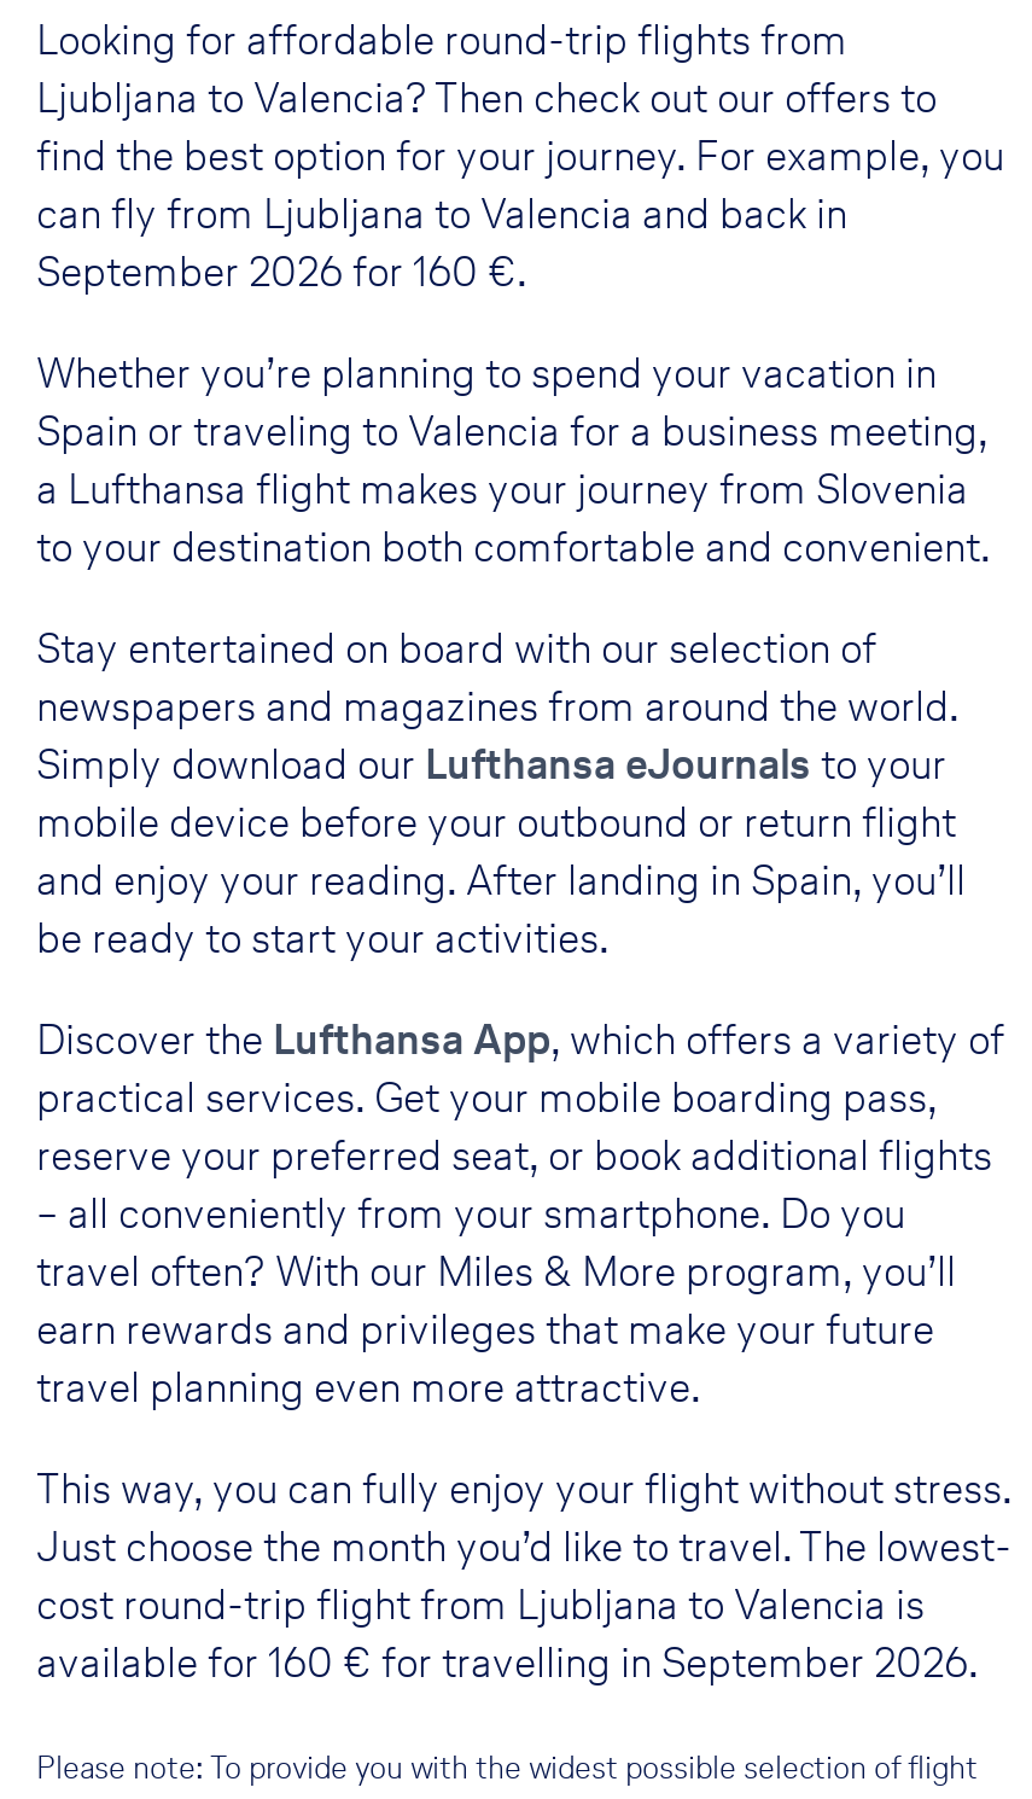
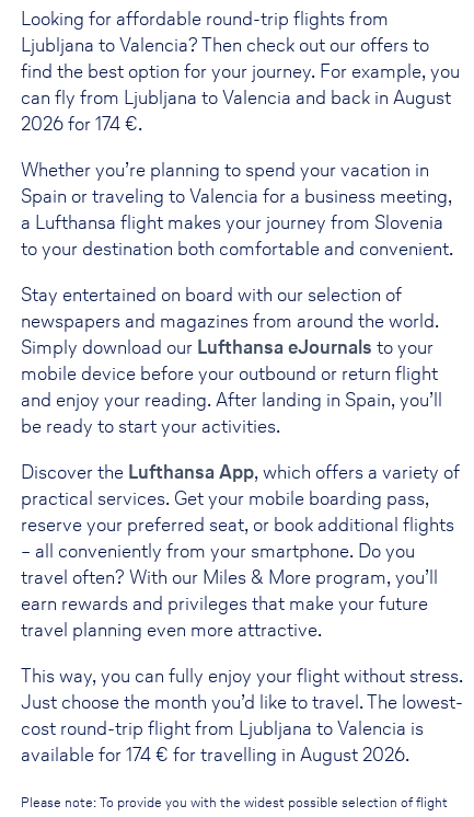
- can fly from Ljubljana to Valencia and back in
- September 2026 for 160 €.
+ can fly from Ljubljana to Valencia and back in August
+ 2026 for 174 €.

- available for 160 € for travelling in September 2026.
+ available for 174 € for travelling in August 2026.
